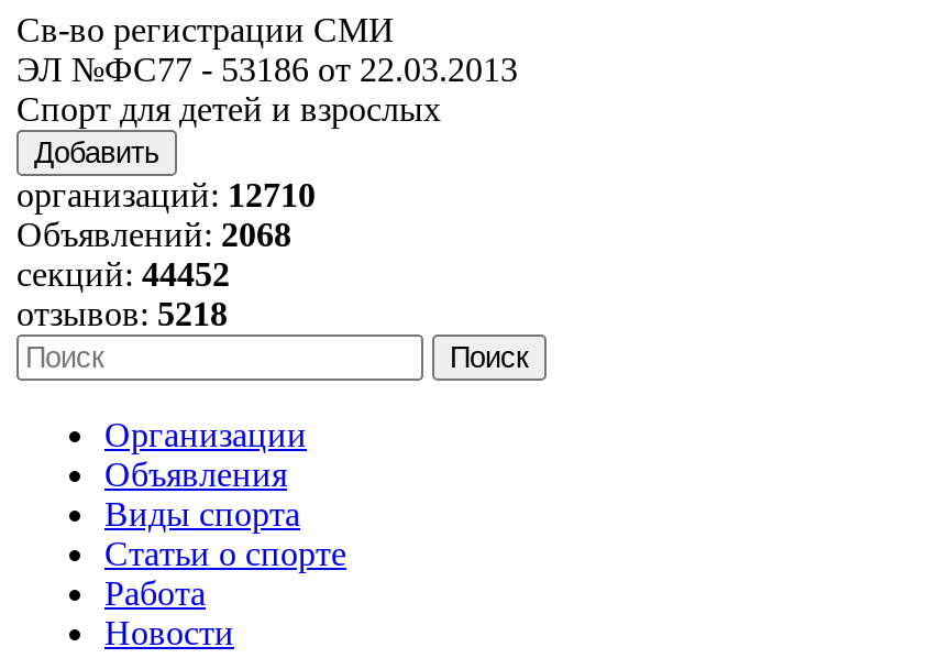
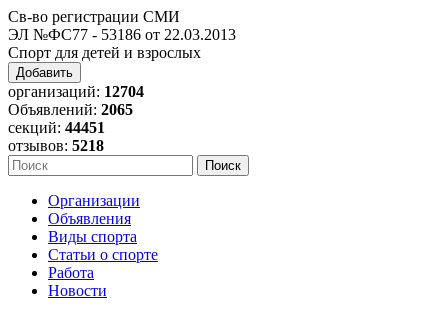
- организаций: 12710
+ организаций: 12704

- Объявлений: 2068
+ Объявлений: 2065

- секций: 44452
+ секций: 44451
